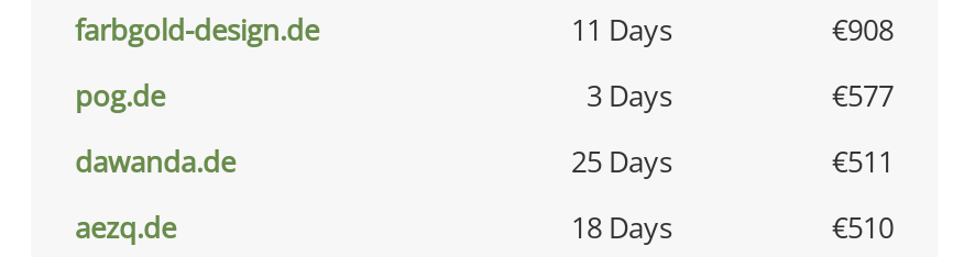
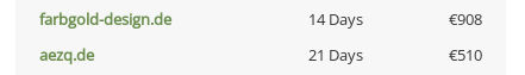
- 11 Days
+ 14 Days

- pog.de
- 3 Days
- €577
- dawanda.de
- 25 Days
- €511

- 18 Days
+ 21 Days
